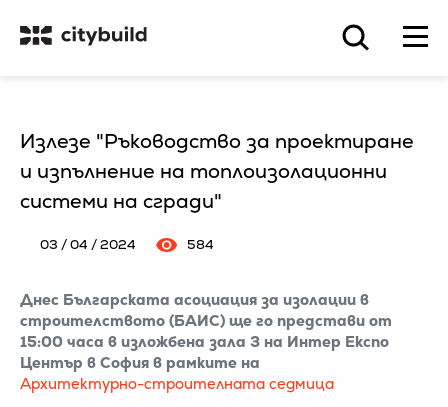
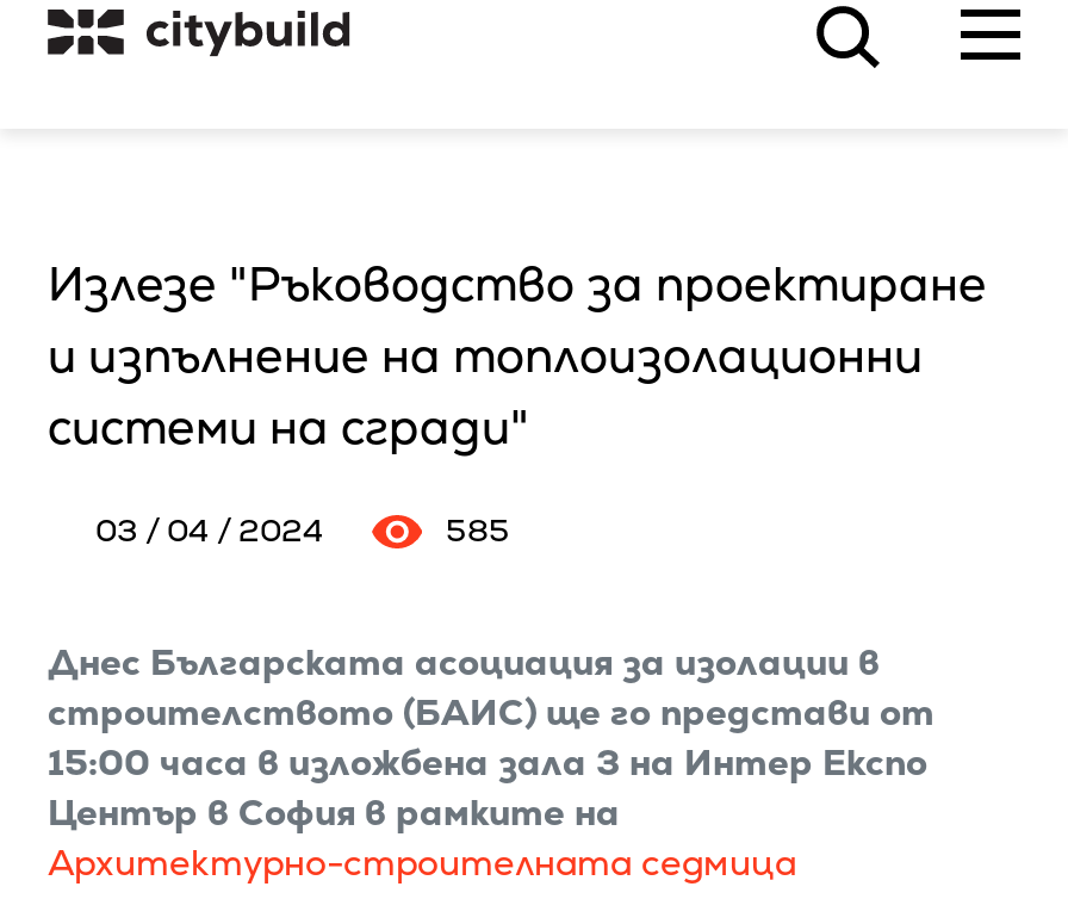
- 584
+ 585
